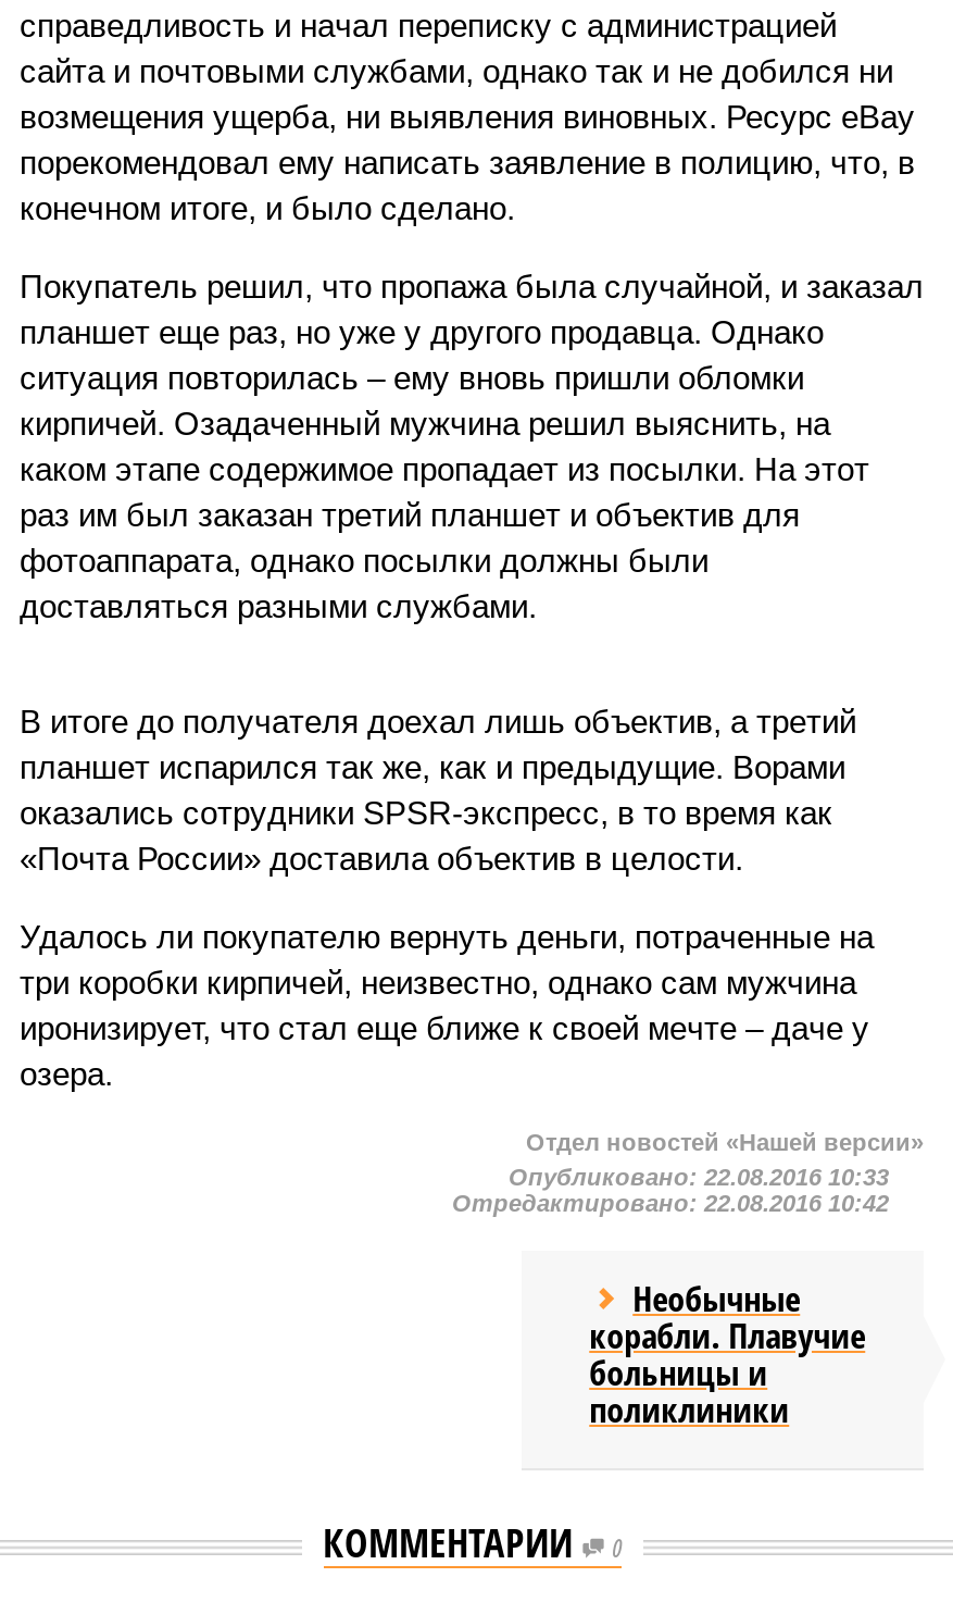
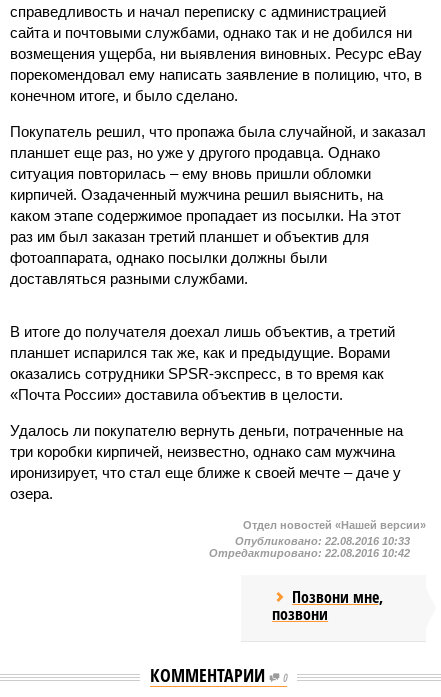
- Необычные
- корабли. Плавучие
- больницы и
- поликлиники
+ Позвони мне,
+ позвони
